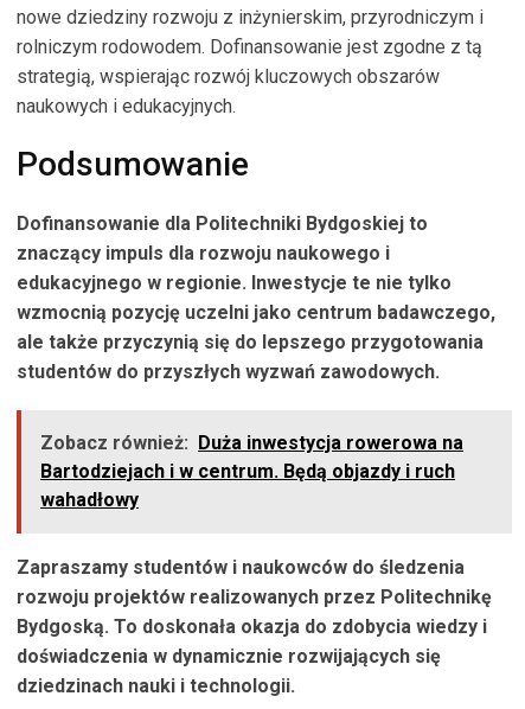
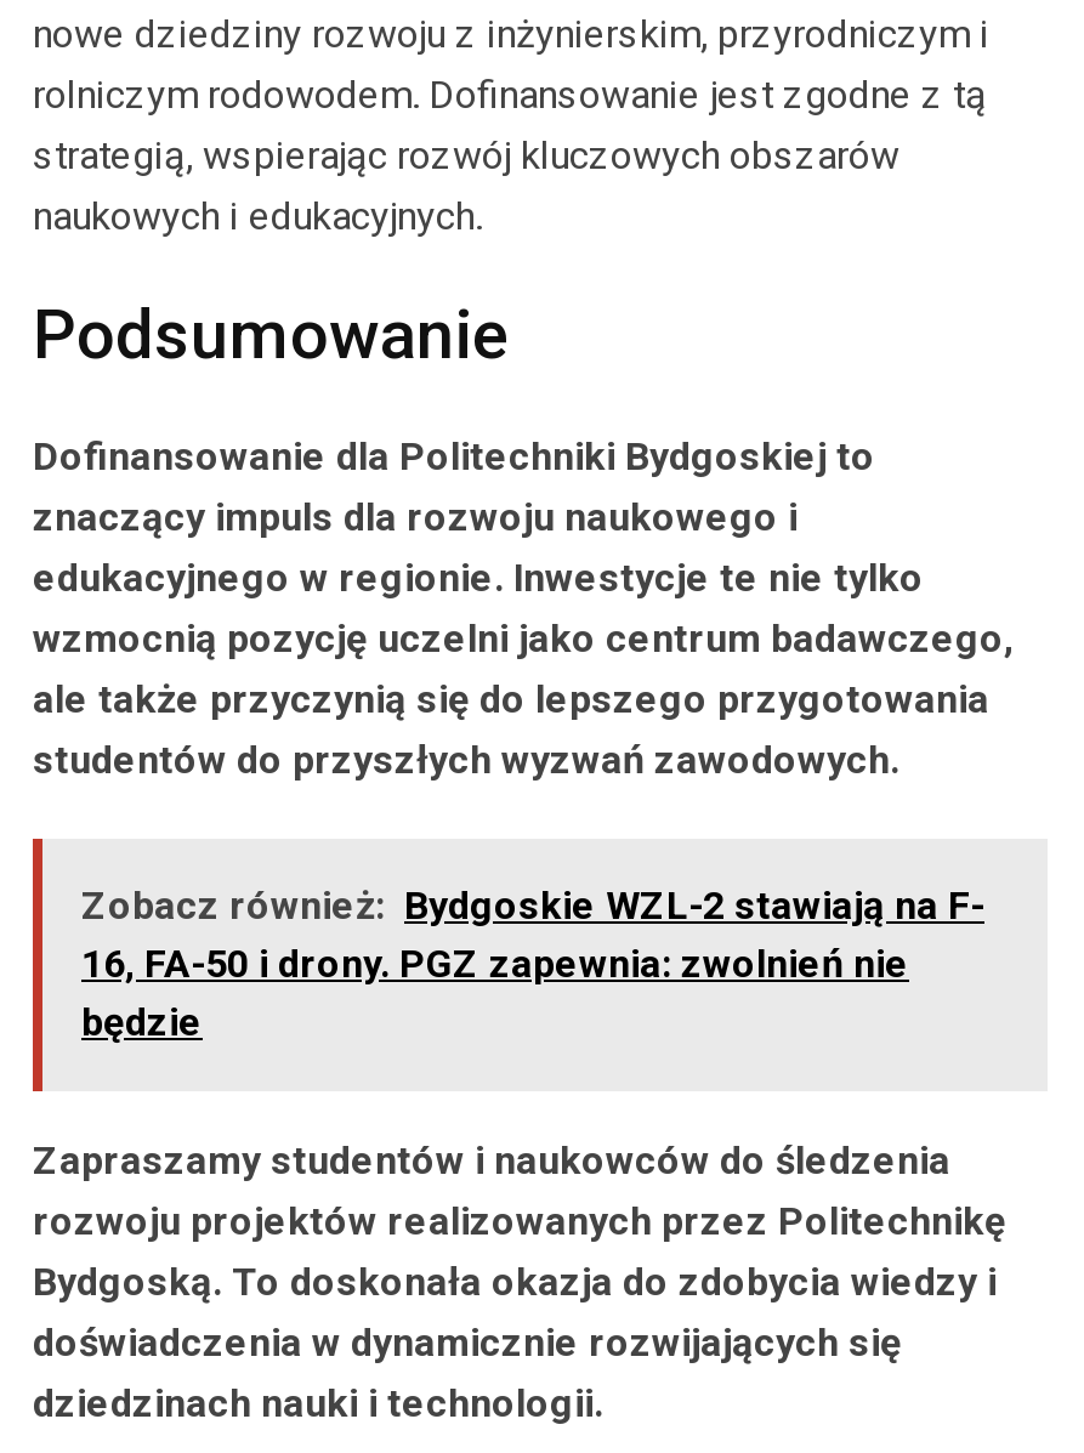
- Zobacz również: Duża inwestycja rowerowa na
- Bartodziejach i w centrum. Będą objazdy i ruch
- wahadłowy
+ Zobacz również: Bydgoskie WZL-2 stawiają na F-
+ 16, FA-50 i drony. PGZ zapewnia: zwolnień nie
+ będzie
